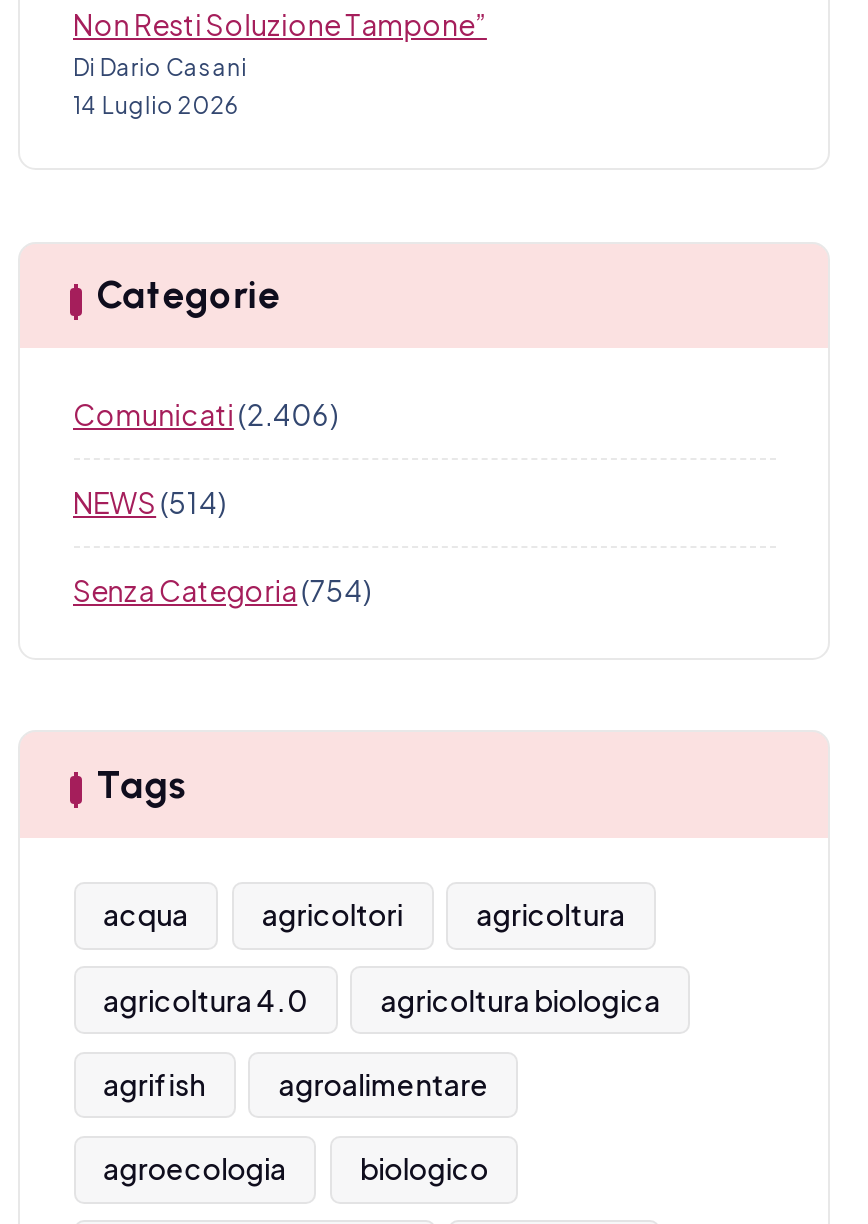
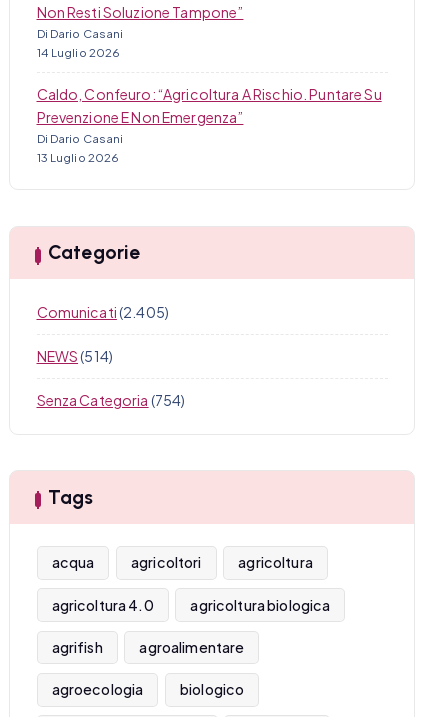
+ Caldo, Confeuro: “Agricoltura A Rischio. Puntare Su
+ Prevenzione E Non Emergenza”
+ Di Dario Casani
+ 13 Luglio 2026

- Comunicati (2.406)
+ Comunicati (2.405)
